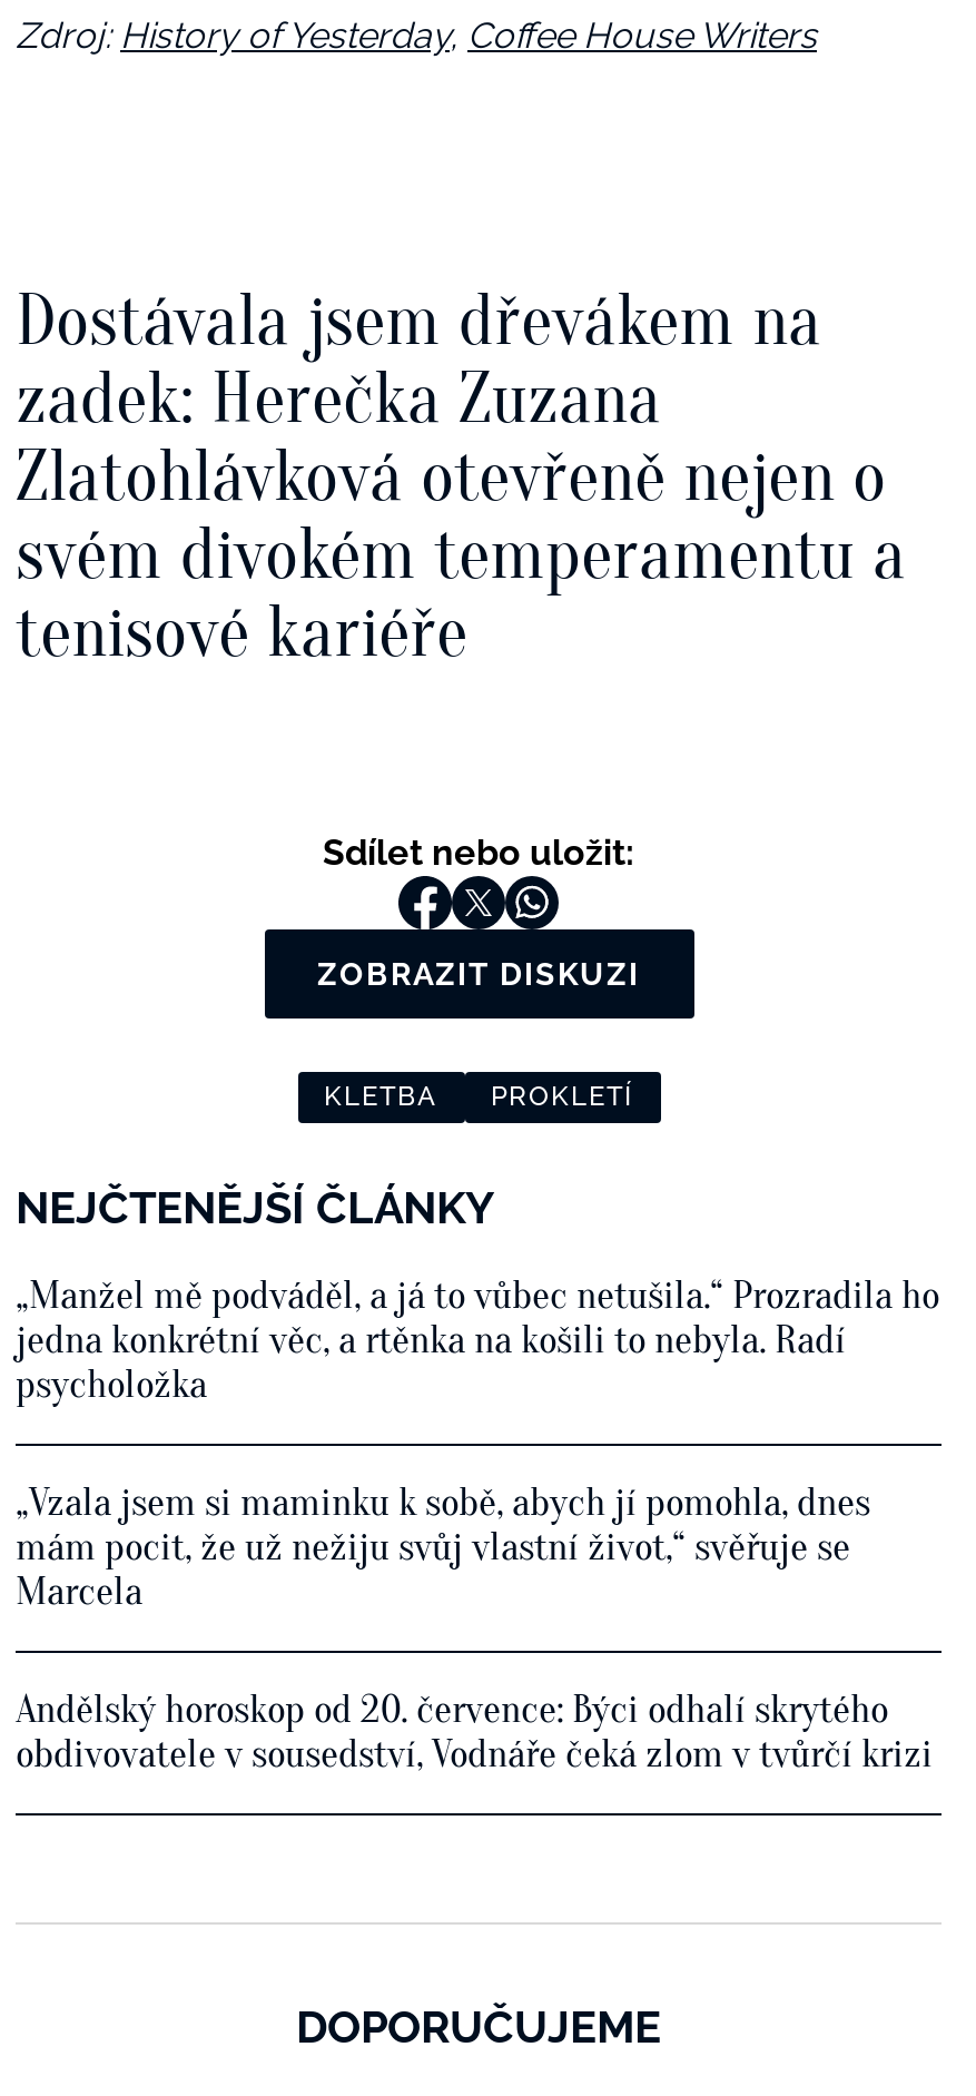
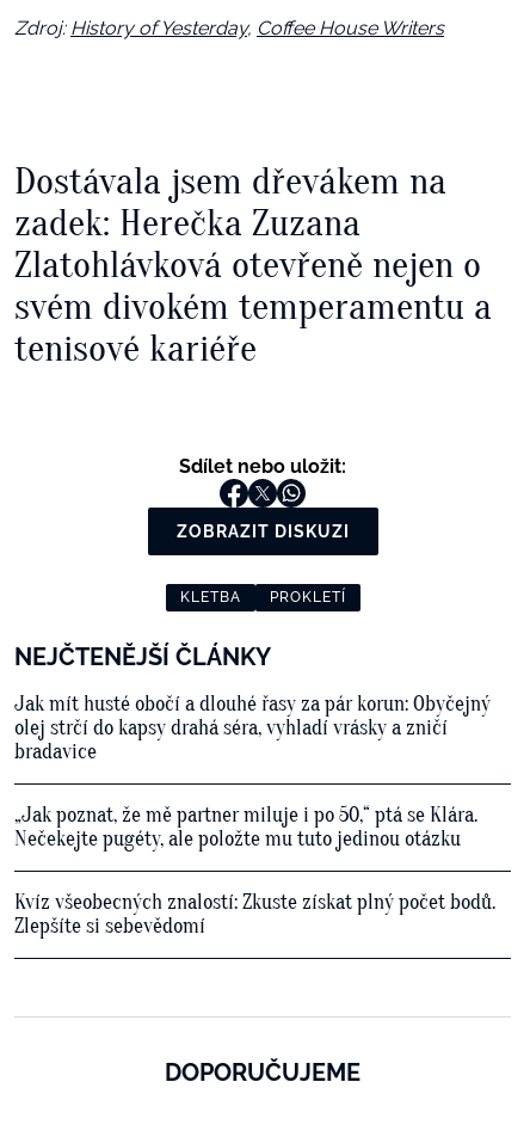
- „Manžel mě podváděl, a já to vůbec netušila.“ Prozradila ho
- jedna konkrétní věc, a rtěnka na košili to nebyla. Radí
- psycholožka
+ Jak mít husté obočí a dlouhé řasy za pár korun: Obyčejný
+ olej strčí do kapsy drahá séra, vyhladí vrásky a zničí
+ bradavice

- „Vzala jsem si maminku k sobě, abych jí pomohla, dnes
- mám pocit, že už nežiju svůj vlastní život,“ svěřuje se
- Marcela
+ „Jak poznat, že mě partner miluje i po 50,“ ptá se Klára.
+ Nečekejte pugéty, ale položte mu tuto jedinou otázku

- Andělský horoskop od 20. července: Býci odhalí skrytého
- obdivovatele v sousedství, Vodnáře čeká zlom v tvůrčí krizi
+ Kvíz všeobecných znalostí: Zkuste získat plný počet bodů.
+ Zlepšíte si sebevědomí
